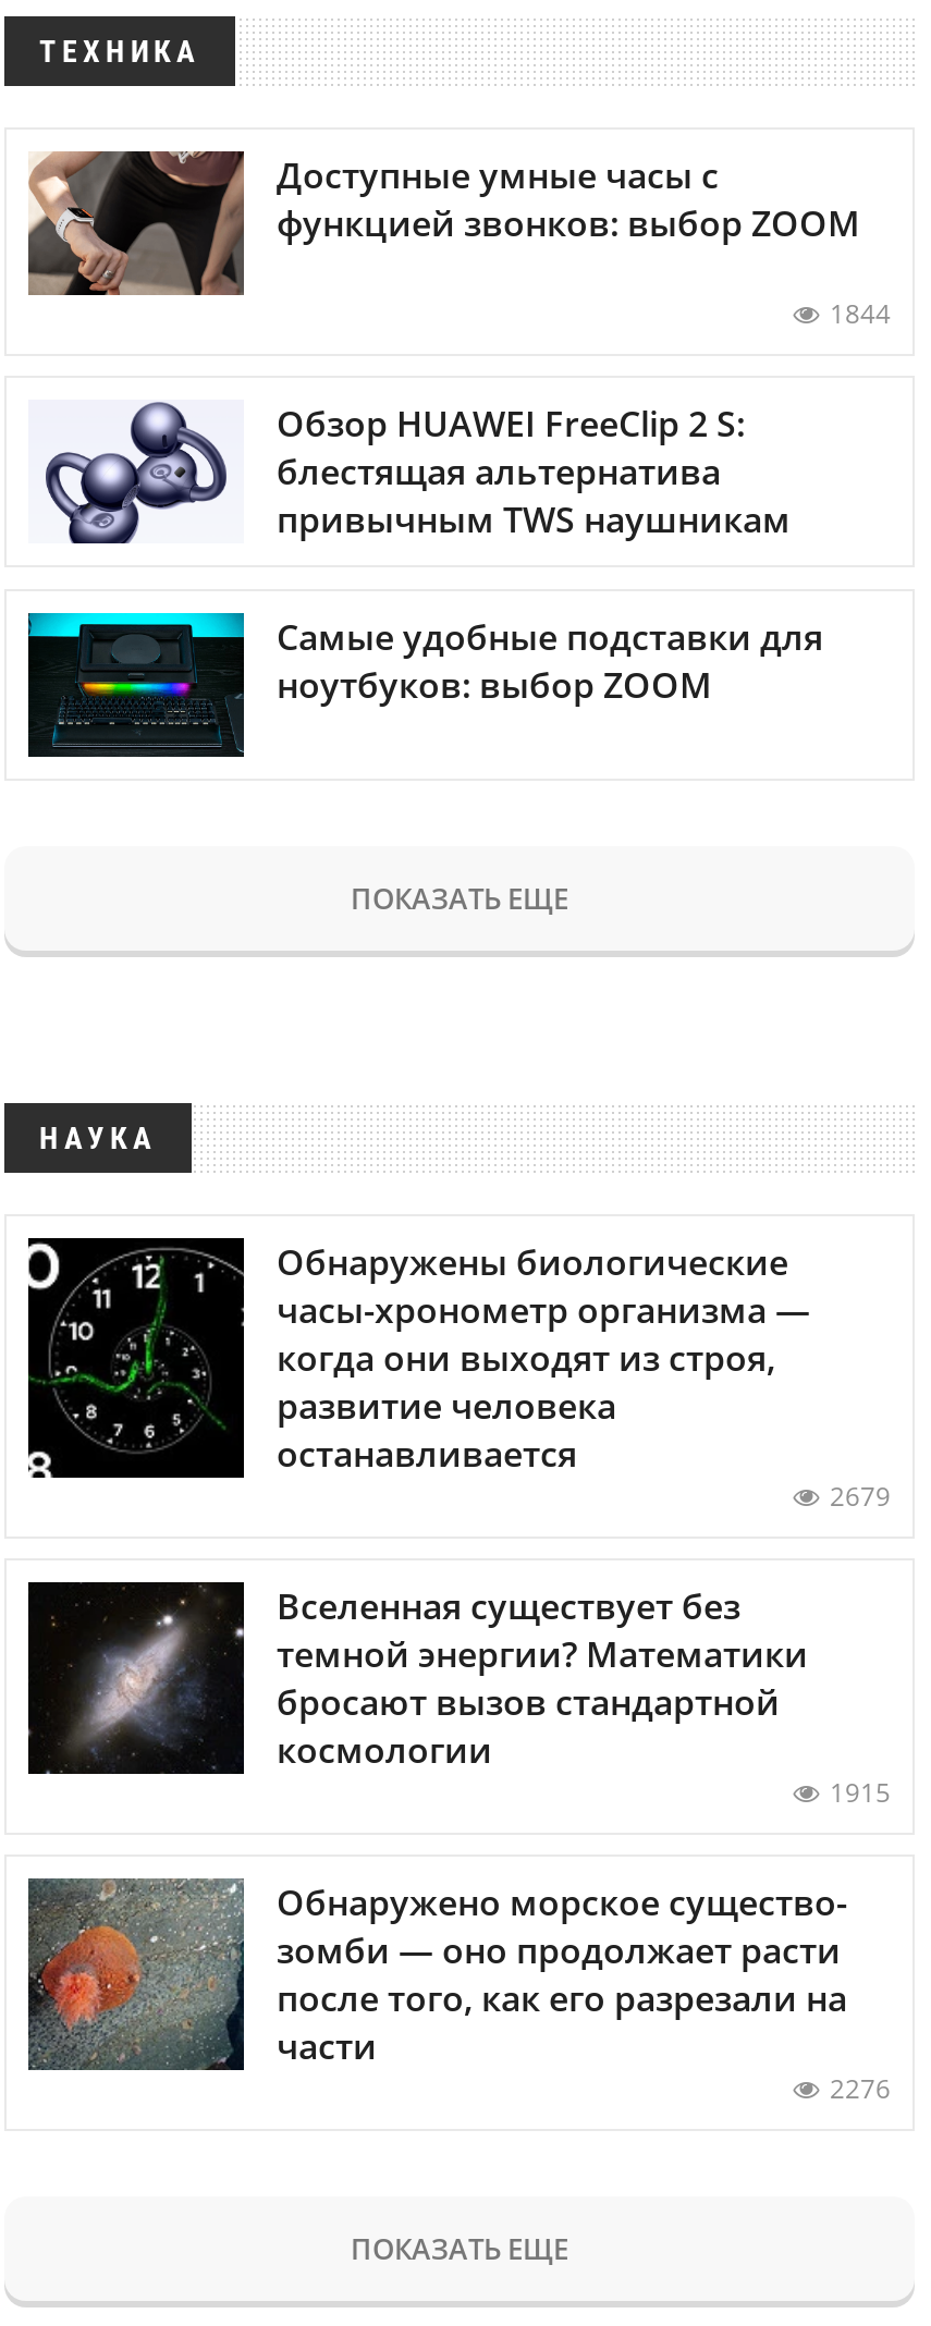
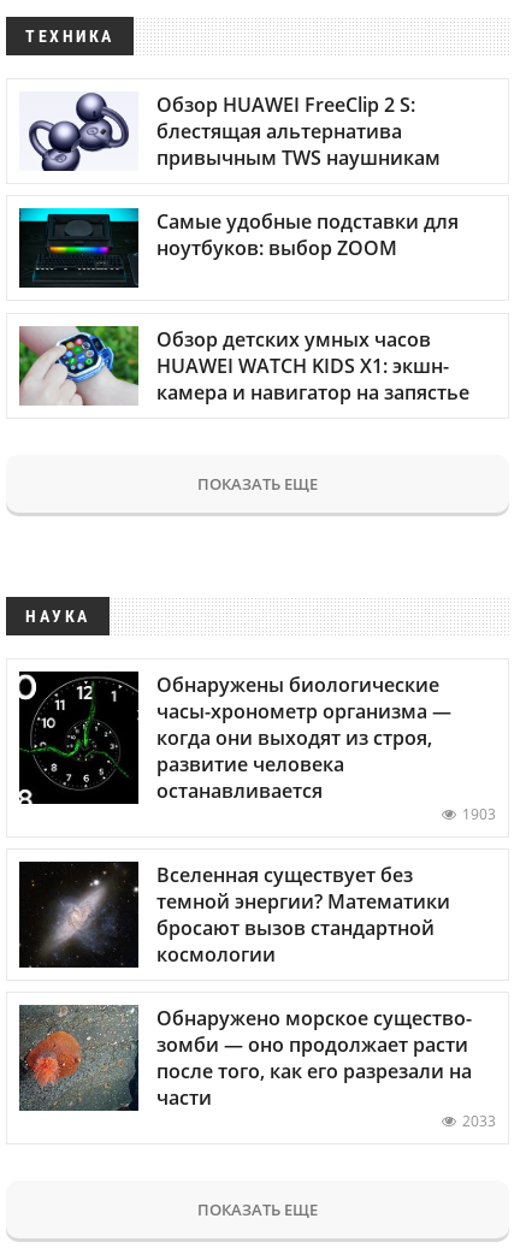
- [image]
- Доступные умные часы с
- функцией звонков: выбор ZOOM
- 1844

moved up: [image] | Обзор HUAWEI FreeClip 2 S: | блестящая альтернатива | привычным TWS наушникам | Самые удобные подставки для | ноутбуков: выбор ZOOM

+ [image]
+ Обзор детских умных часов
+ HUAWEI WATCH KIDS X1: экшн-
+ камера и навигатор на запястье

- 2679
+ 1903

- 1915

- 2276
+ 2033
